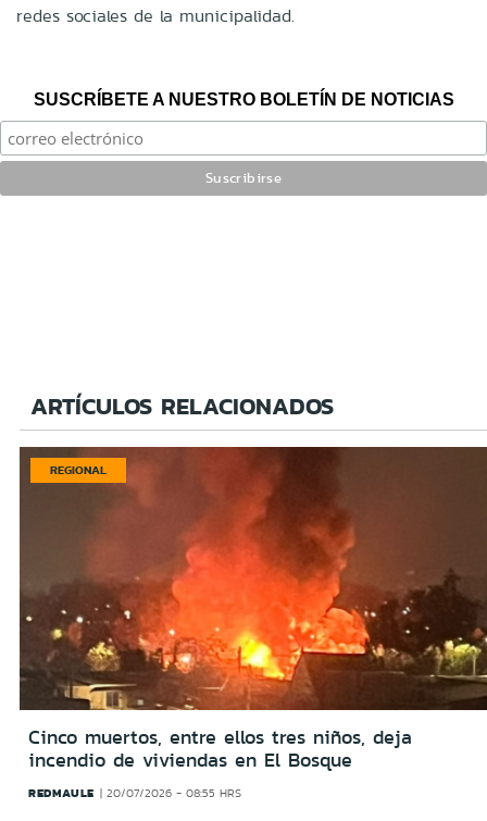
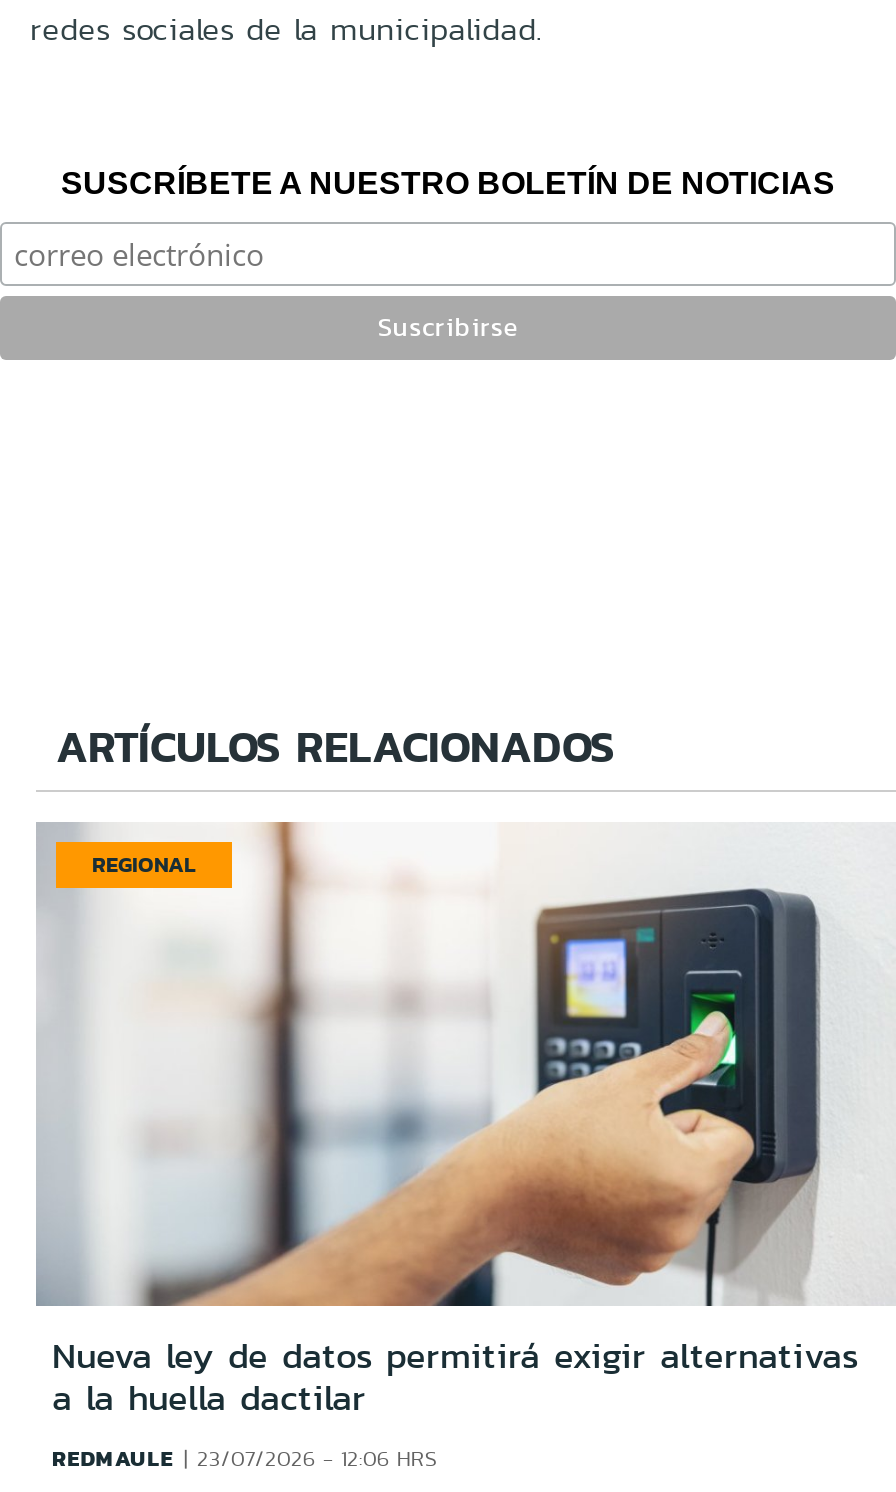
- [image]
- Cinco muertos, entre ellos tres niños, deja
- incendio de viviendas en El Bosque
+ [image]
+ Nueva ley de datos permitirá exigir alternativas
+ a la huella dactilar

- REDMAULE 20/07/2026 - 08:55 HRS
+ REDMAULE 23/07/2026 - 12:06 HRS
